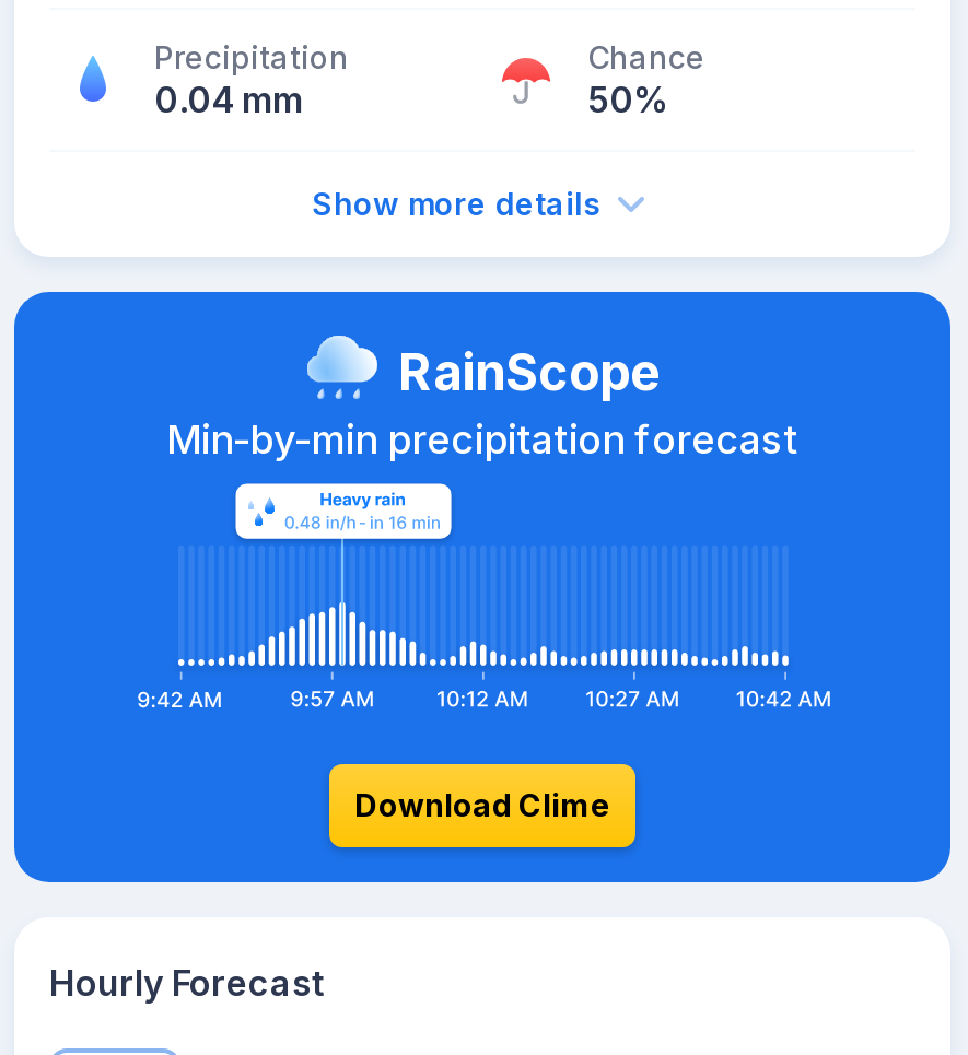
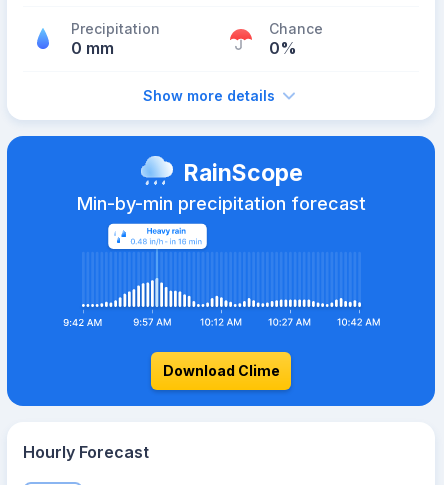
- 0.04 mm
+ 0 mm

- 50%
+ 0%
